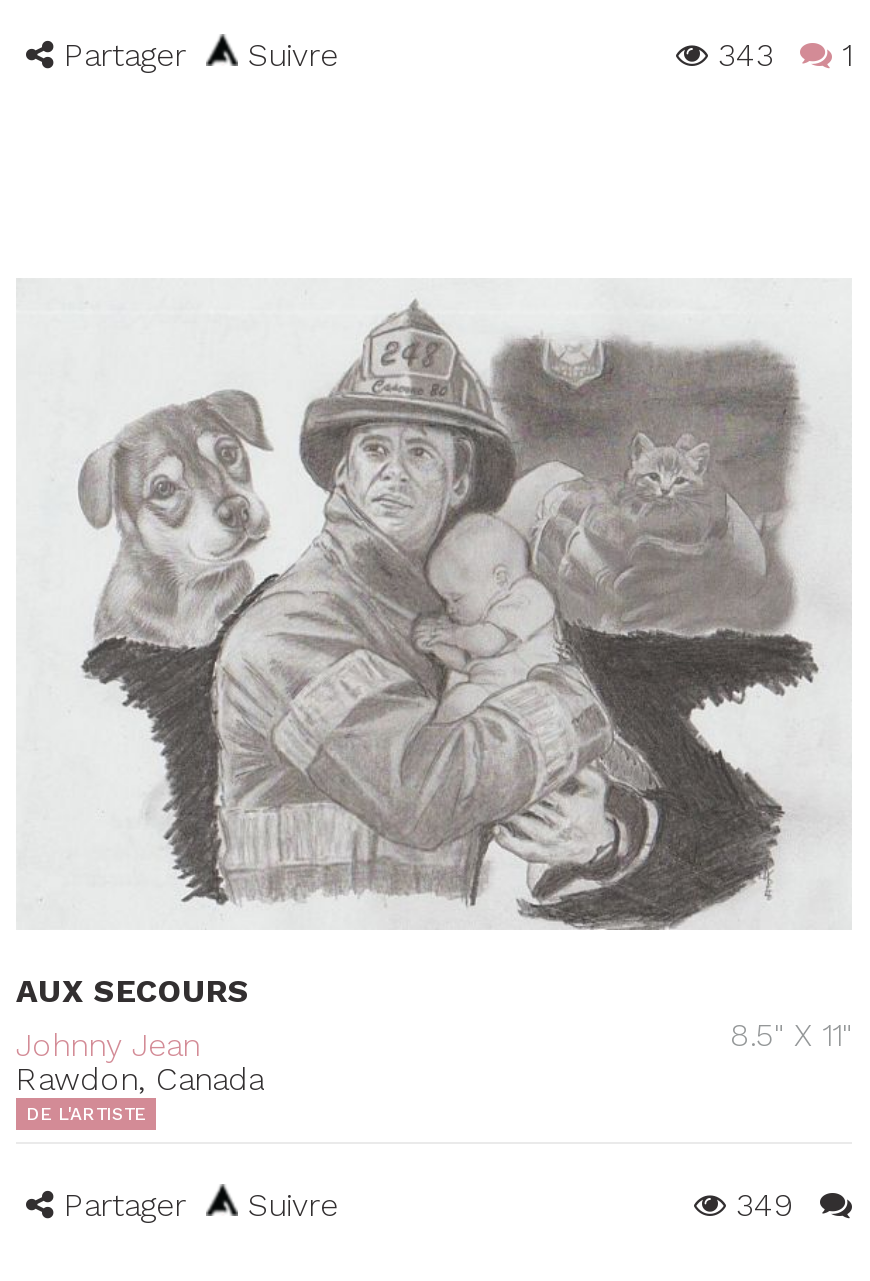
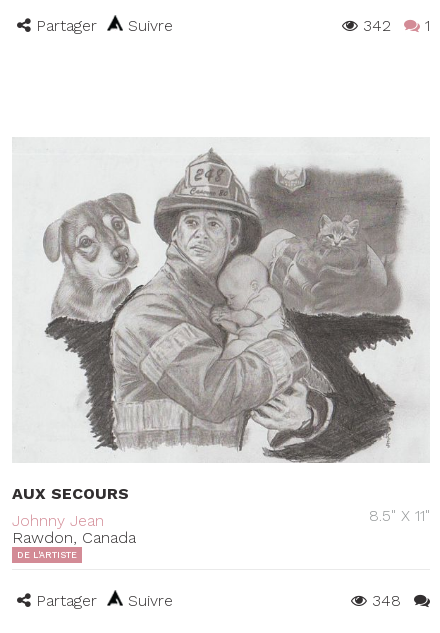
- 343 1
+ 342 1

- 349
+ 348
